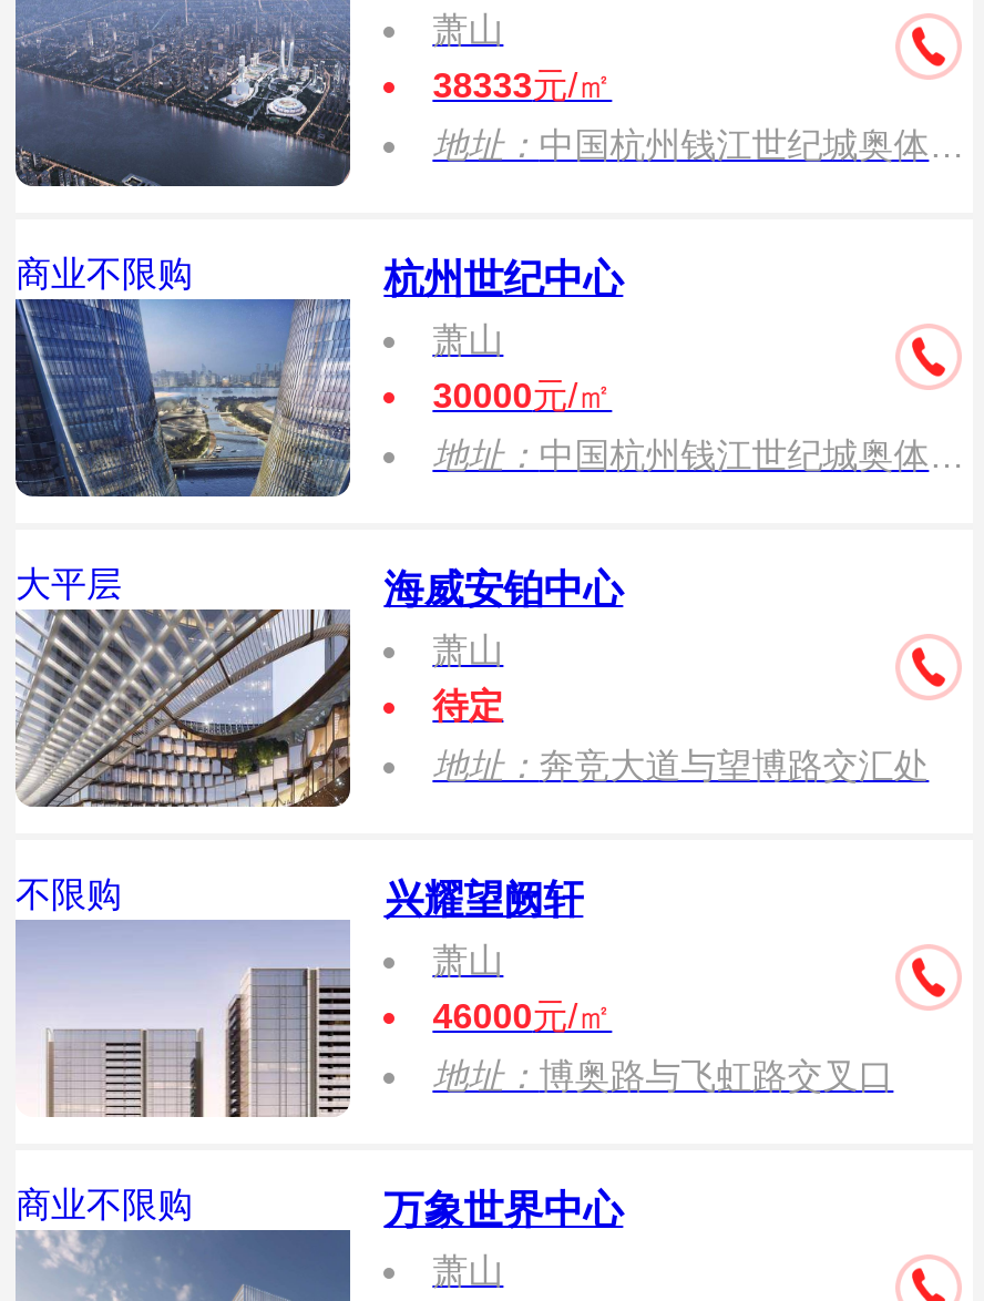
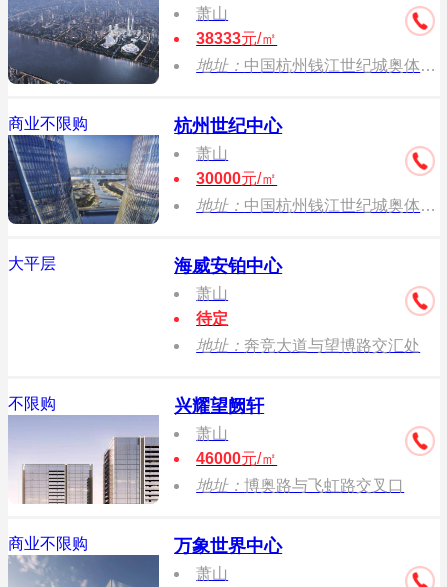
- [image]
